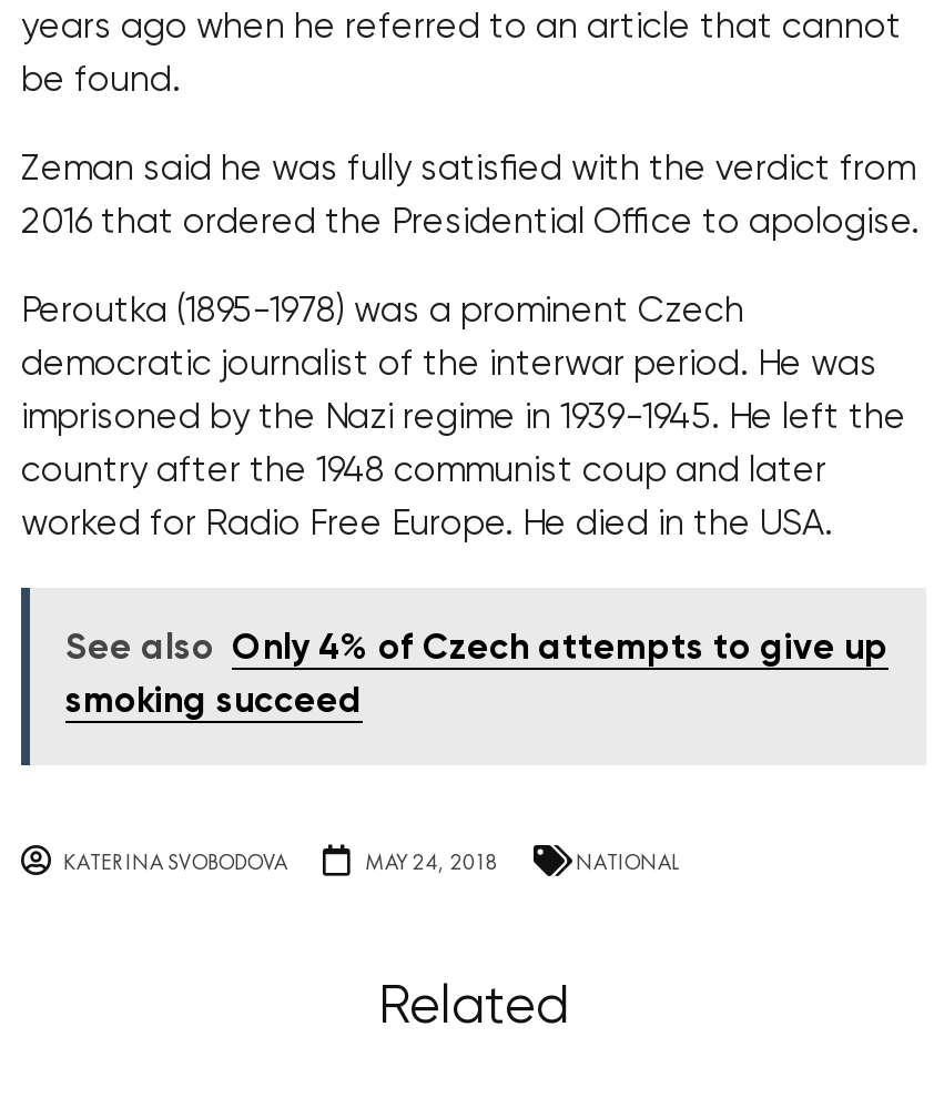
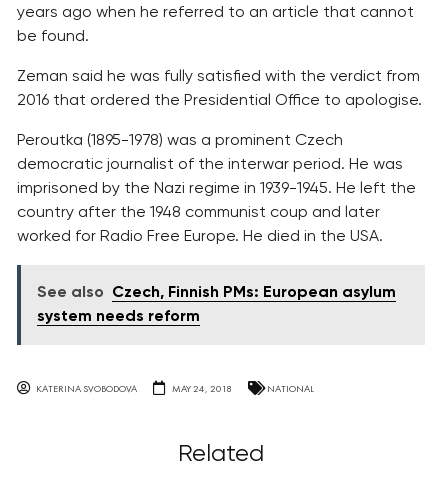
- See also Only 4% of Czech attempts to give up
+ See also Czech, Finnish PMs: European asylum

- smoking succeed
+ system needs reform
